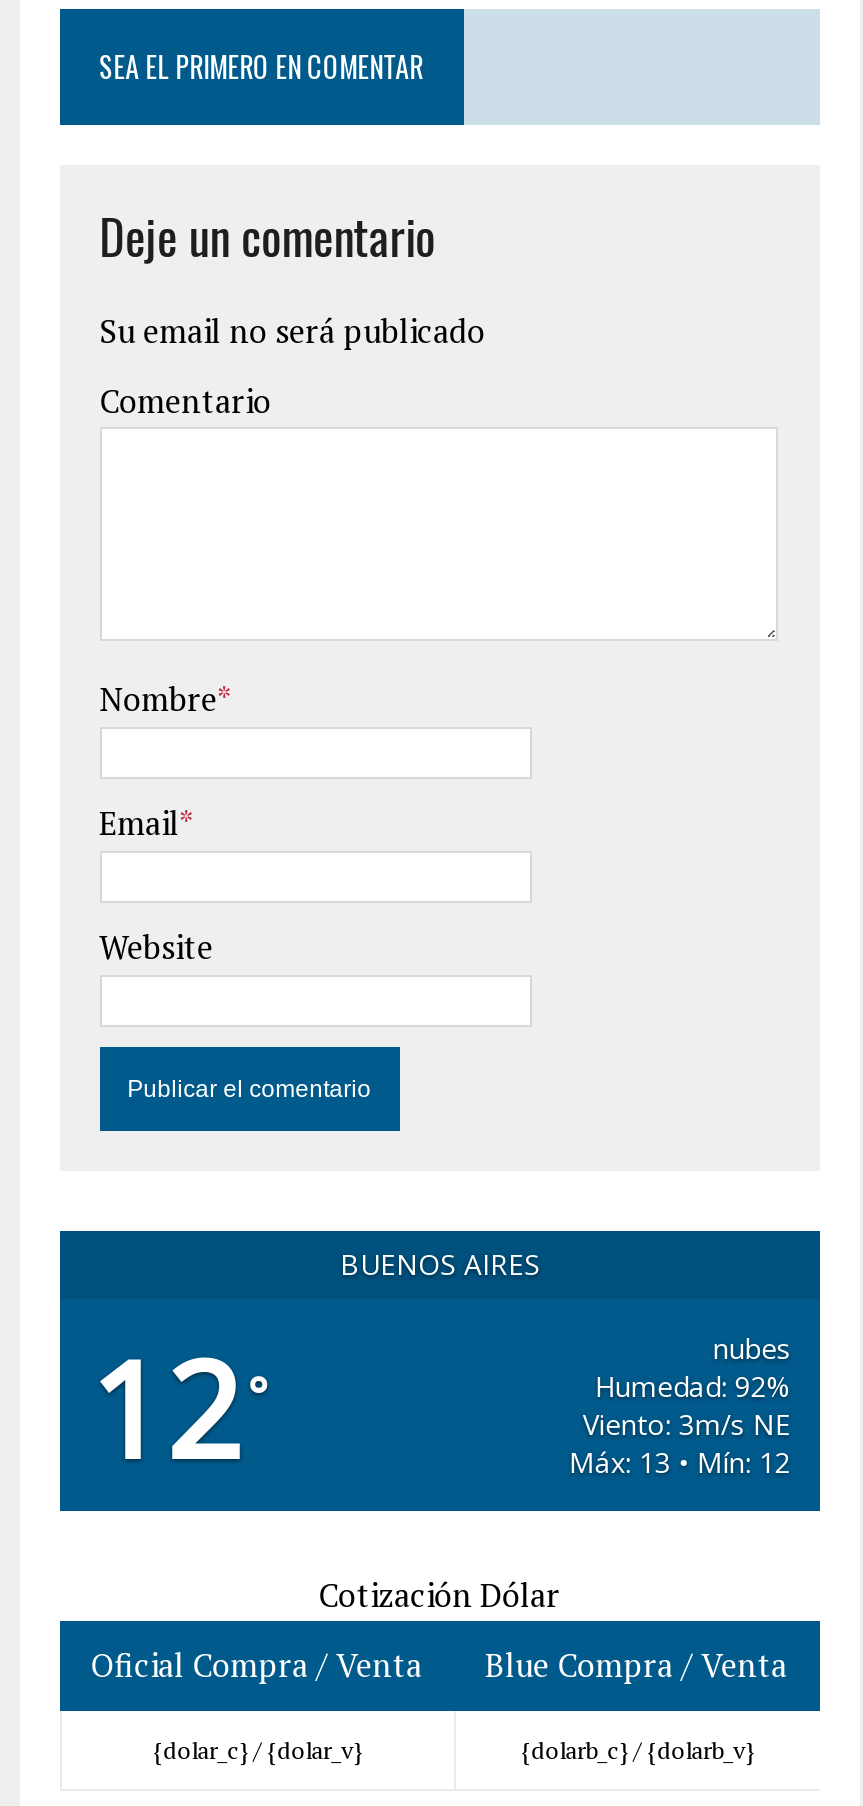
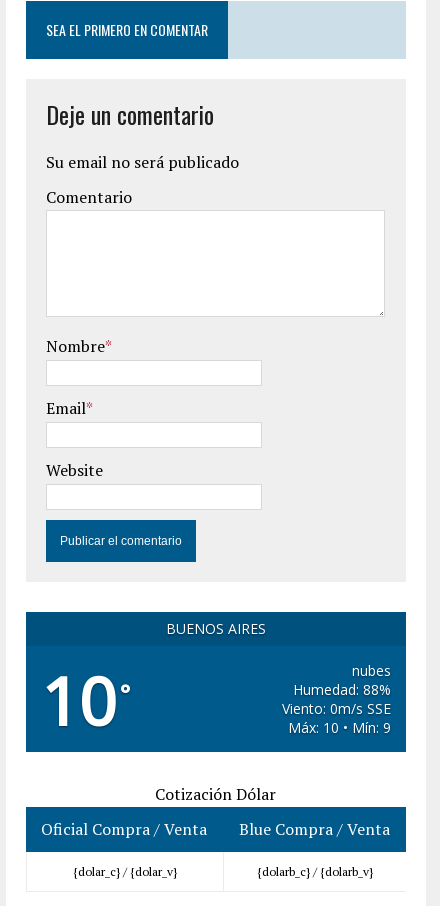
- 12 °
+ 10 °

- Humedad: 92%
+ Humedad: 88%

- Viento: 3m/s NE
+ Viento: 0m/s SSE

- Máx: 13 • Mín: 12
+ Máx: 10 • Mín: 9
